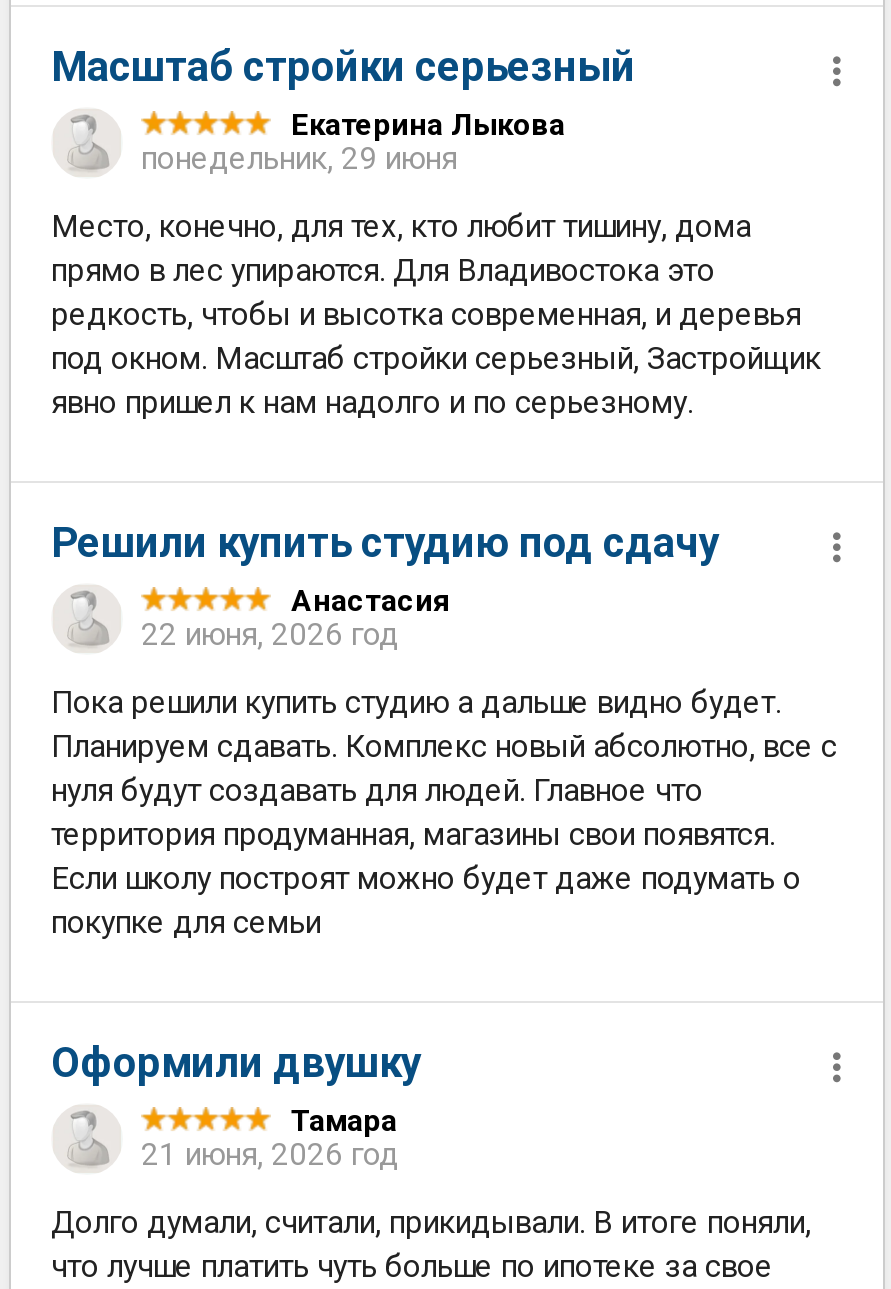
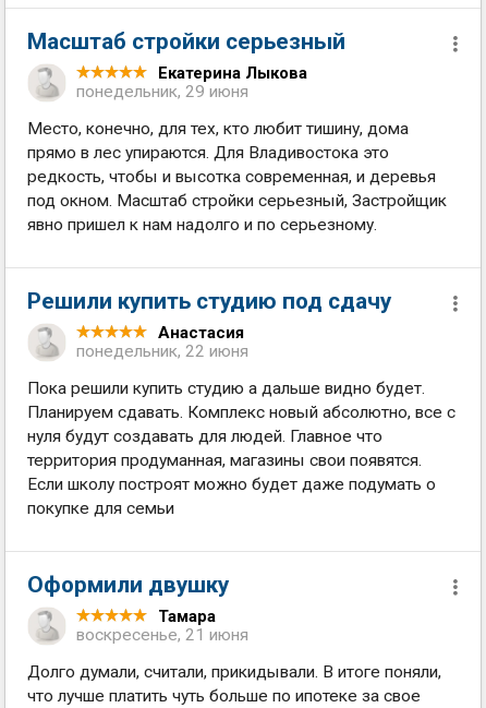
- 22 июня, 2026 год
+ понедельник, 22 июня

- 21 июня, 2026 год
+ воскресенье, 21 июня
